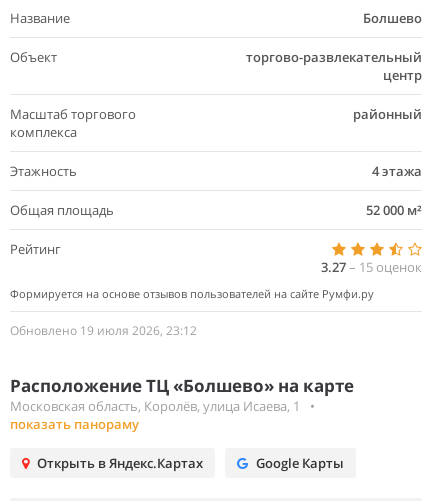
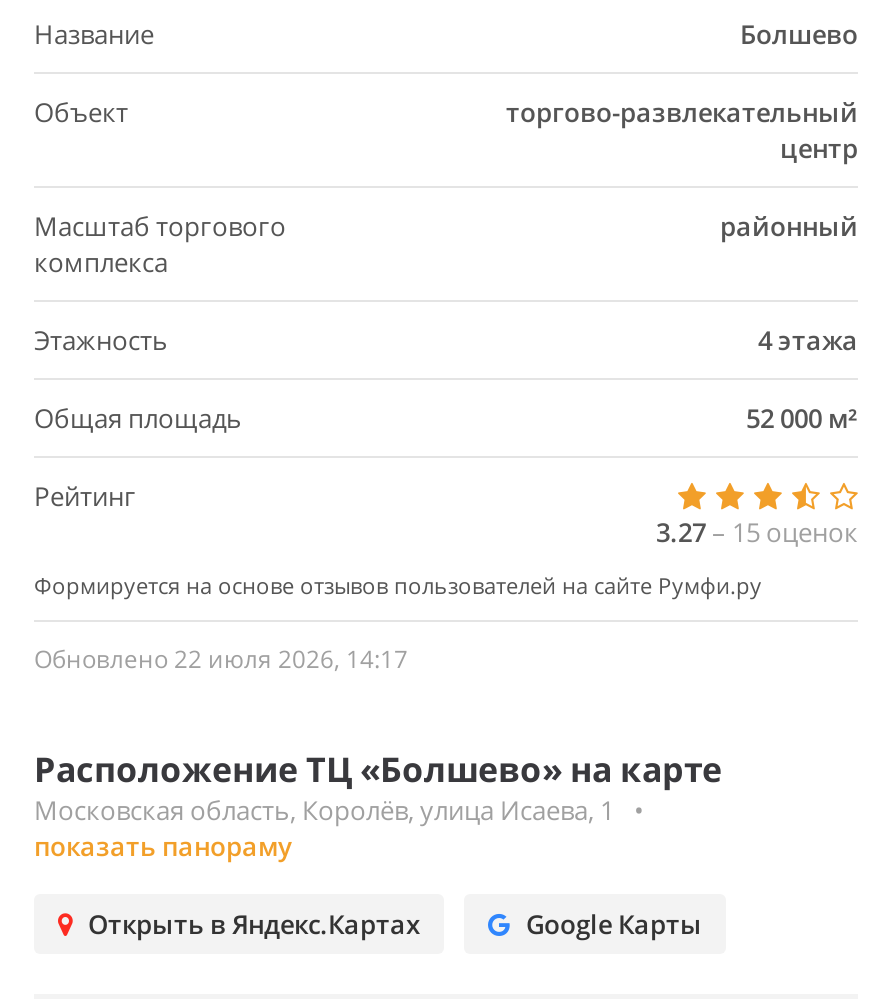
- Обновлено 19 июля 2026, 23:12
+ Обновлено 22 июля 2026, 14:17
